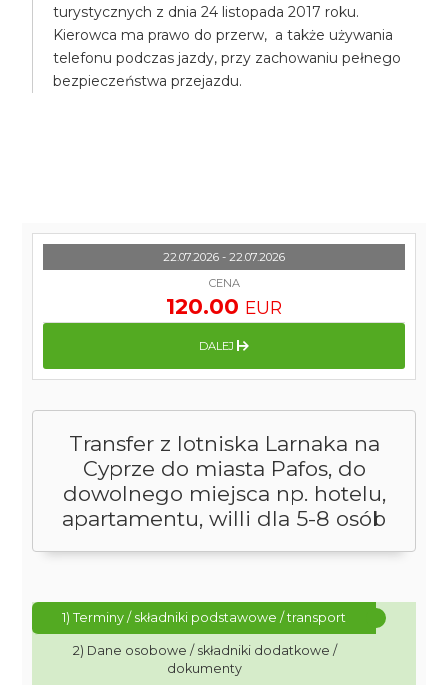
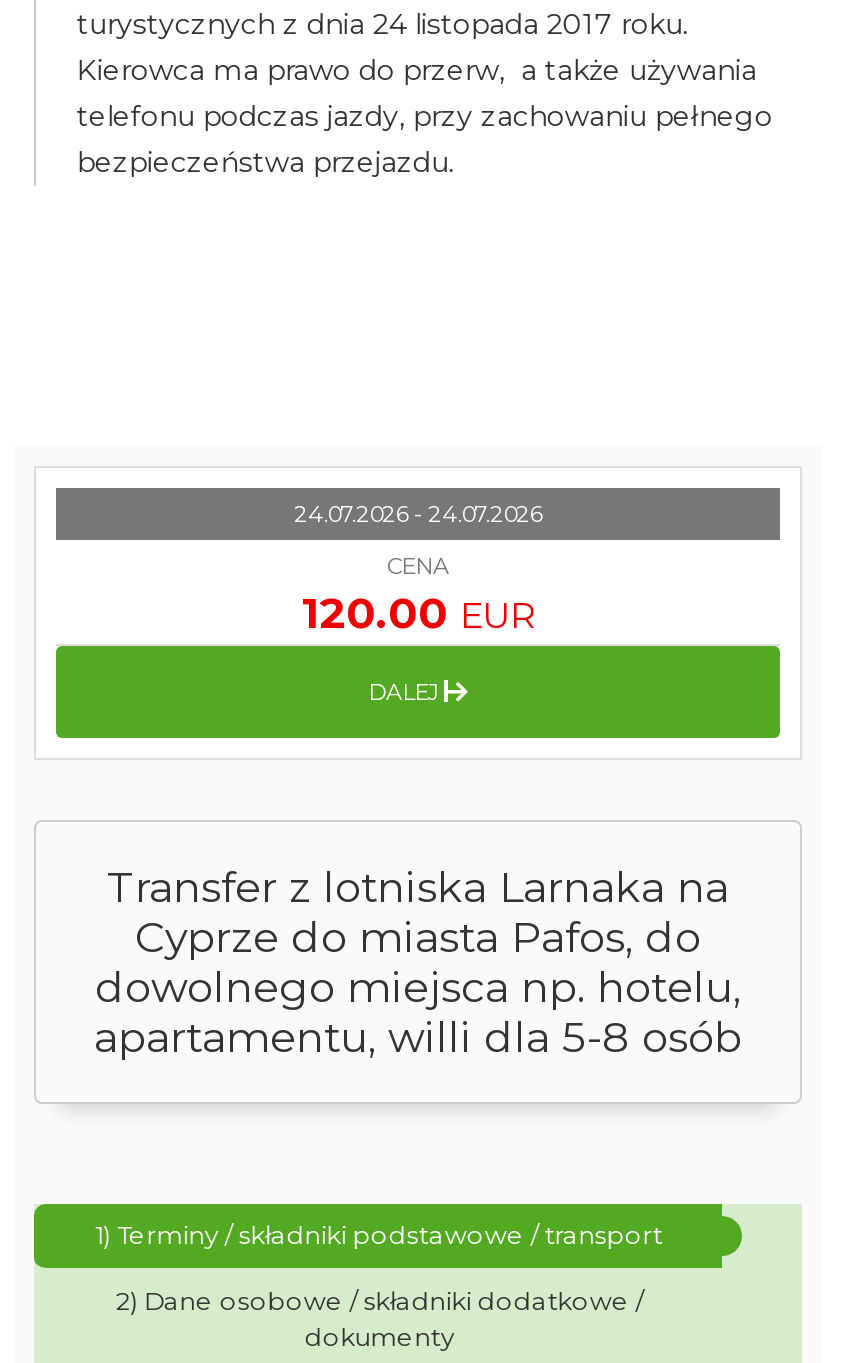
- 22.07.2026 - 22.07.2026
+ 24.07.2026 - 24.07.2026
